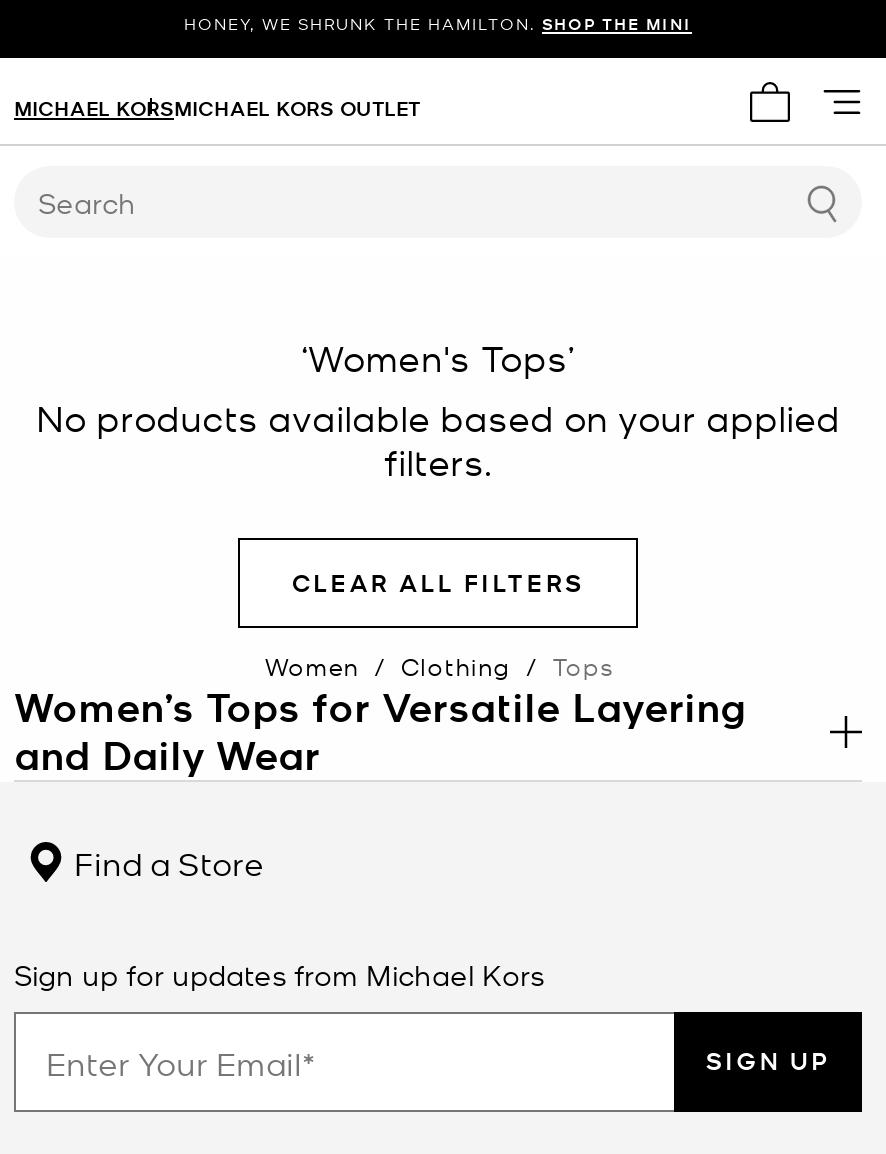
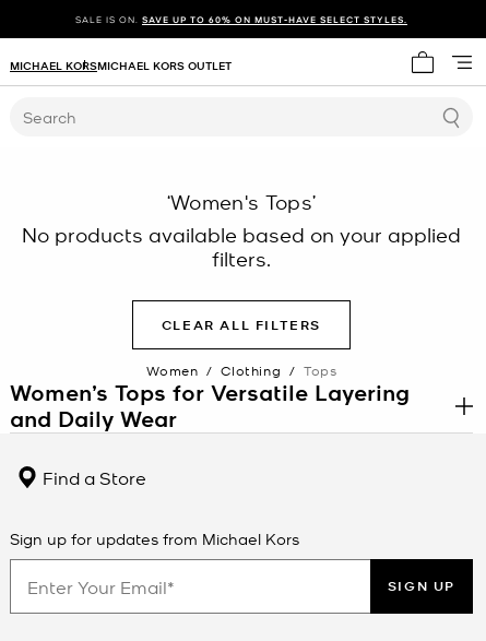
- HONEY, WE SHRUNK THE HAMILTON. SHOP THE MINI
+ SALE IS ON. SAVE UP TO 60% ON MUST-HAVE SELECT STYLES.
